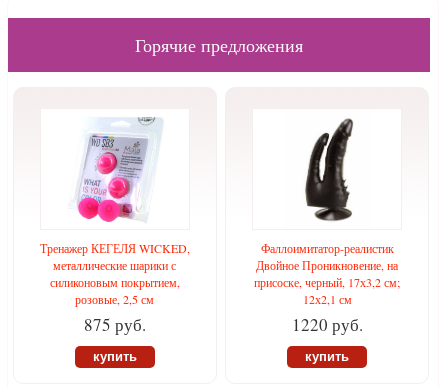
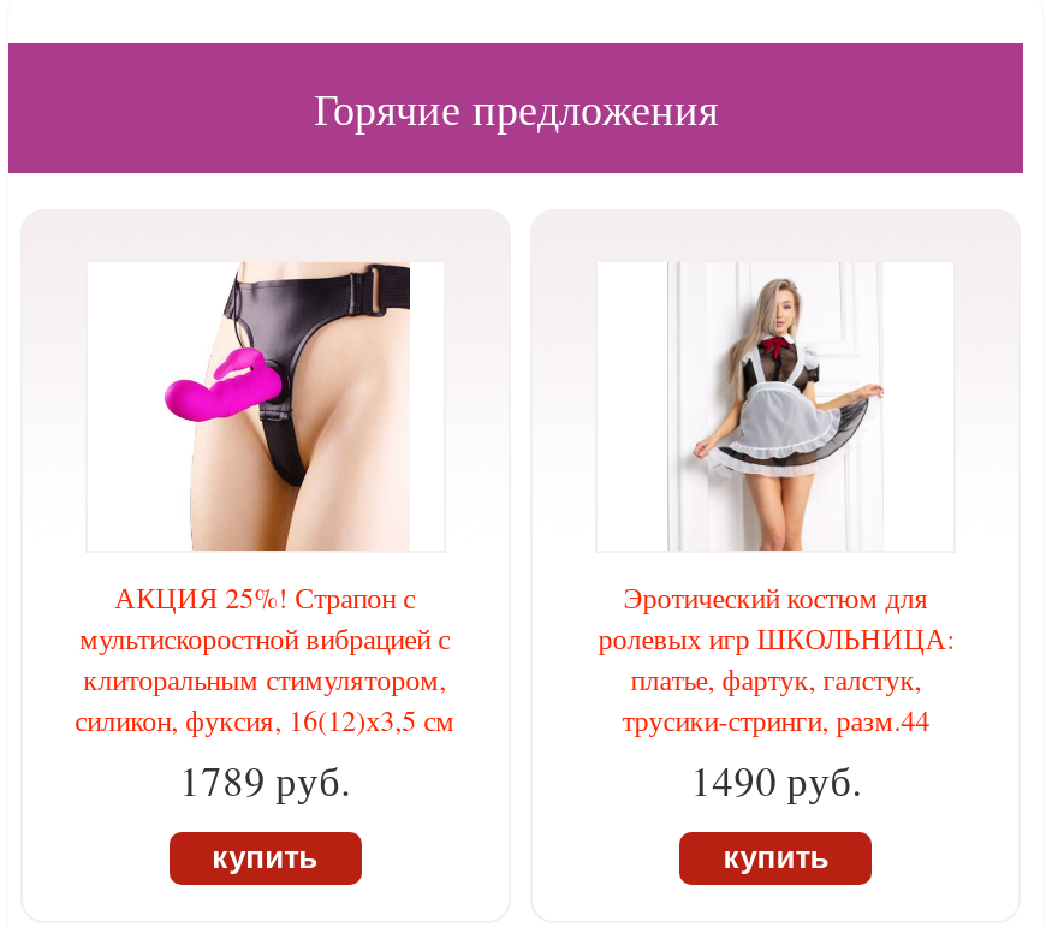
- [image]
- Тренажер КЕГЕЛЯ WICKED,
- металлические шарики с
- силиконовым покрытием,
- розовые, 2,5 см
- 875 руб.
+ [image]
+ АКЦИЯ 25%! Страпон с
+ мультискоростной вибрацией с
+ клиторальным стимулятором,
+ силикон, фуксия, 16(12)х3,5 см
+ 1789 руб.

- [image]
- Фаллоимитатор-реалистик
- Двойное Проникновение, на
- присоске, черный, 17х3,2 см;
- 12х2,1 см
- 1220 руб.
+ [image]
+ Эротический костюм для
+ ролевых игр ШКОЛЬНИЦА:
+ платье, фартук, галстук,
+ трусики-стринги, разм.44
+ 1490 руб.
